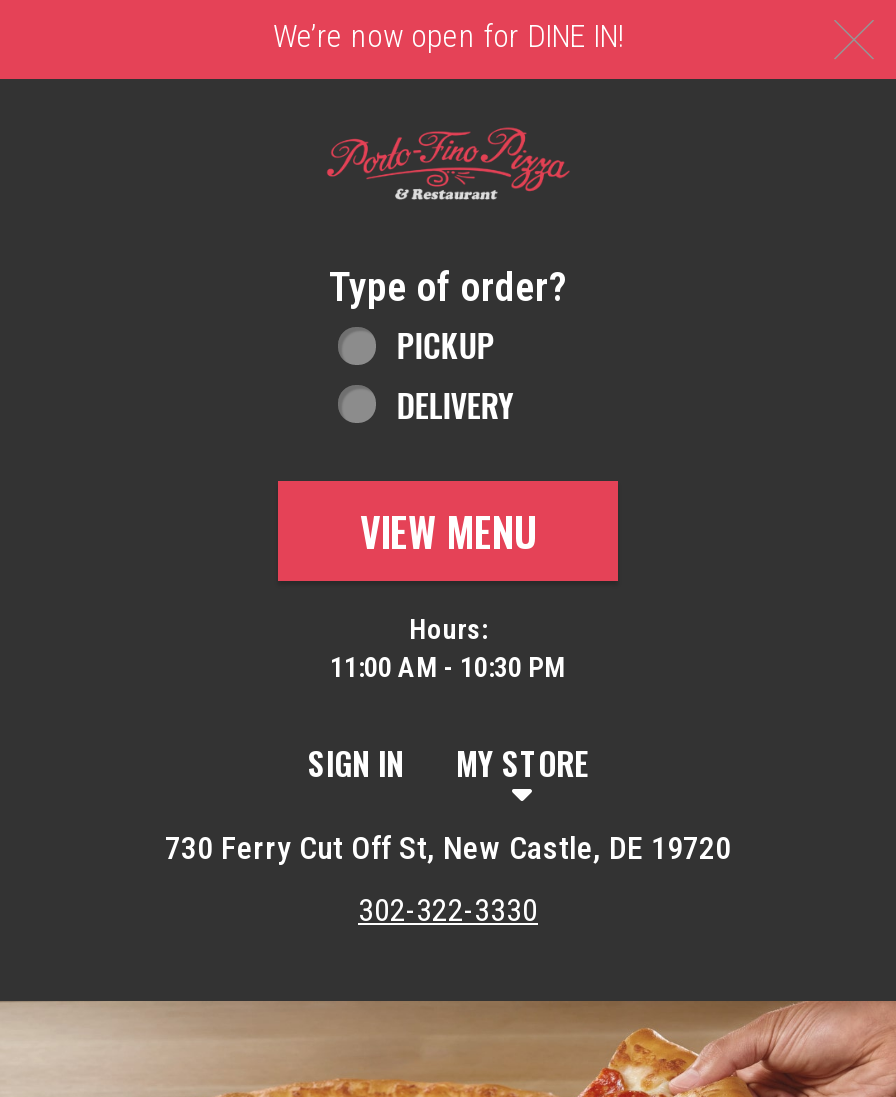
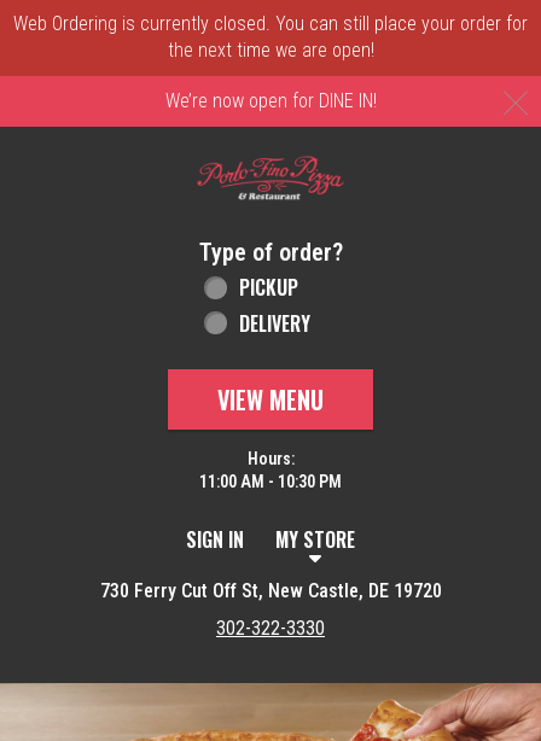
+ Web Ordering is currently closed. You can still place your order for
+ the next time we are open!
